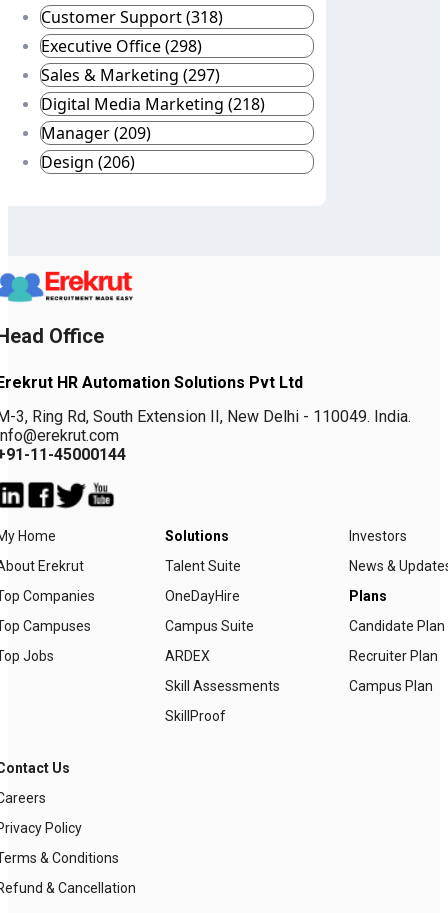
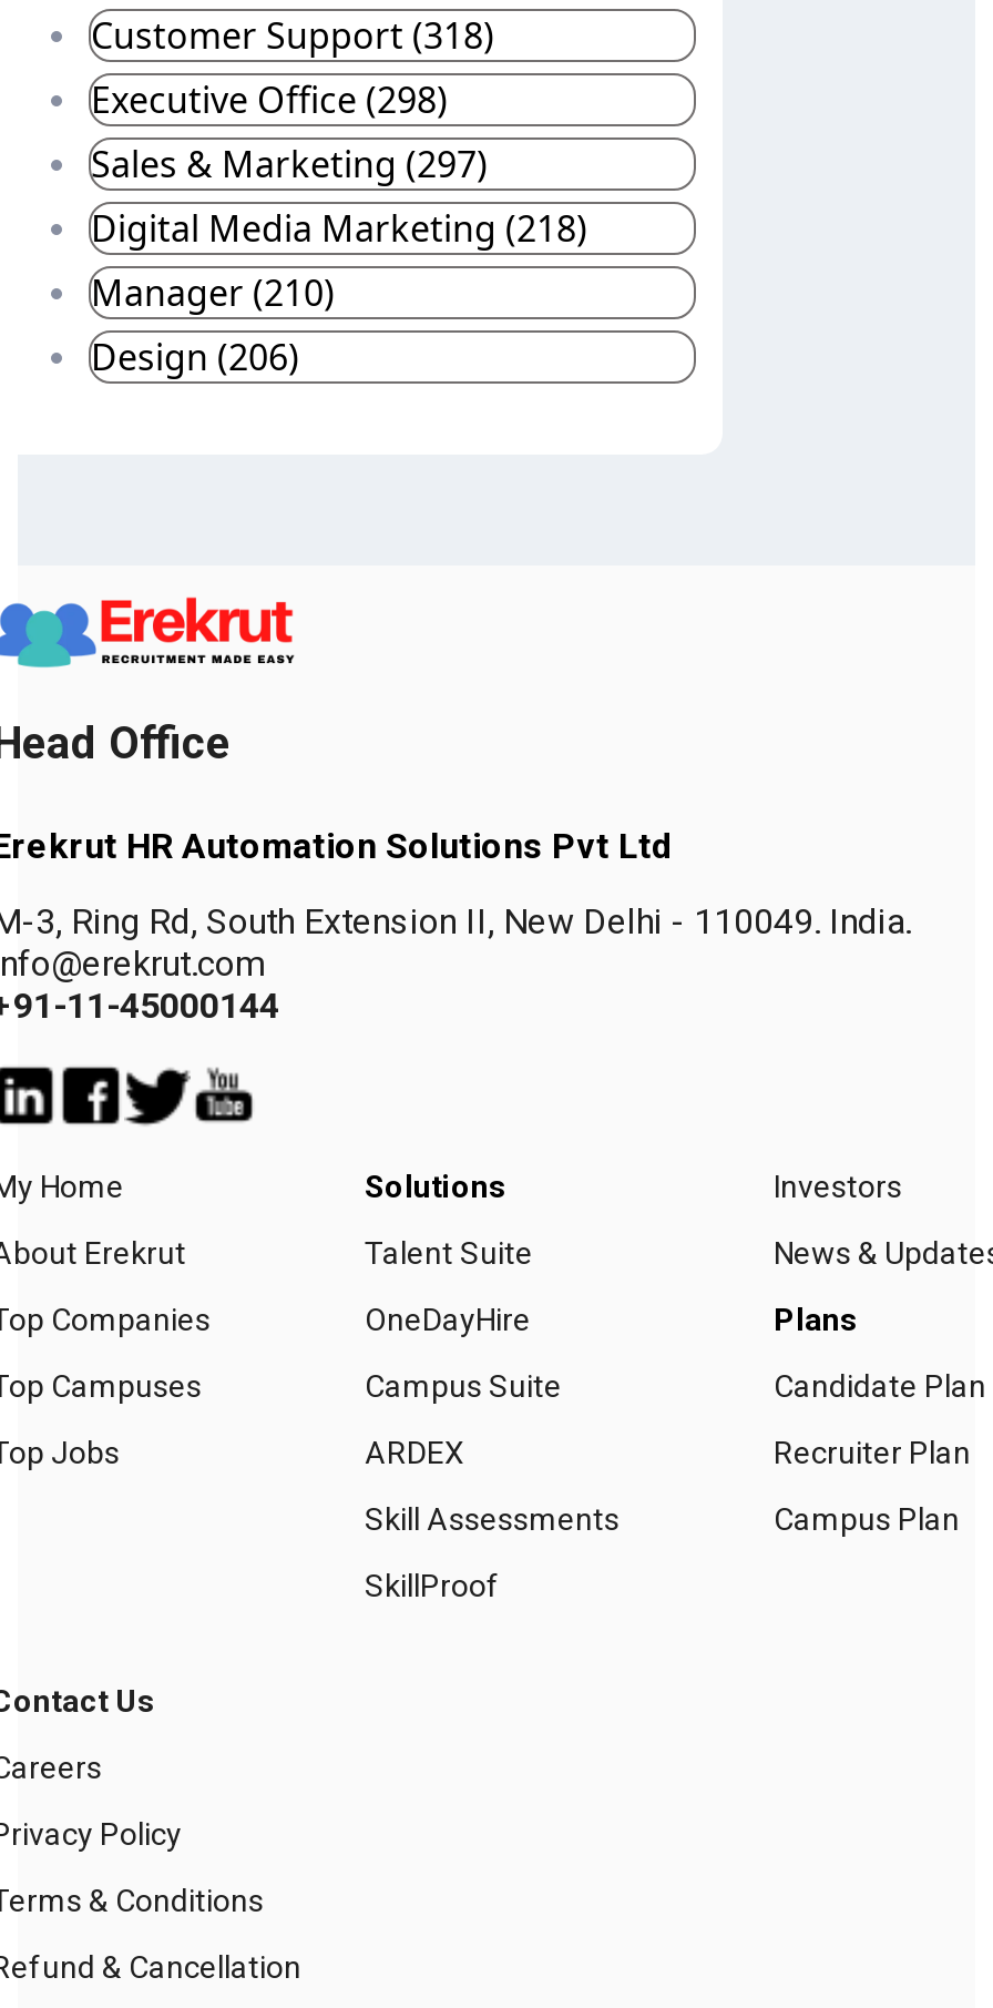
- Manager (209)
+ Manager (210)
